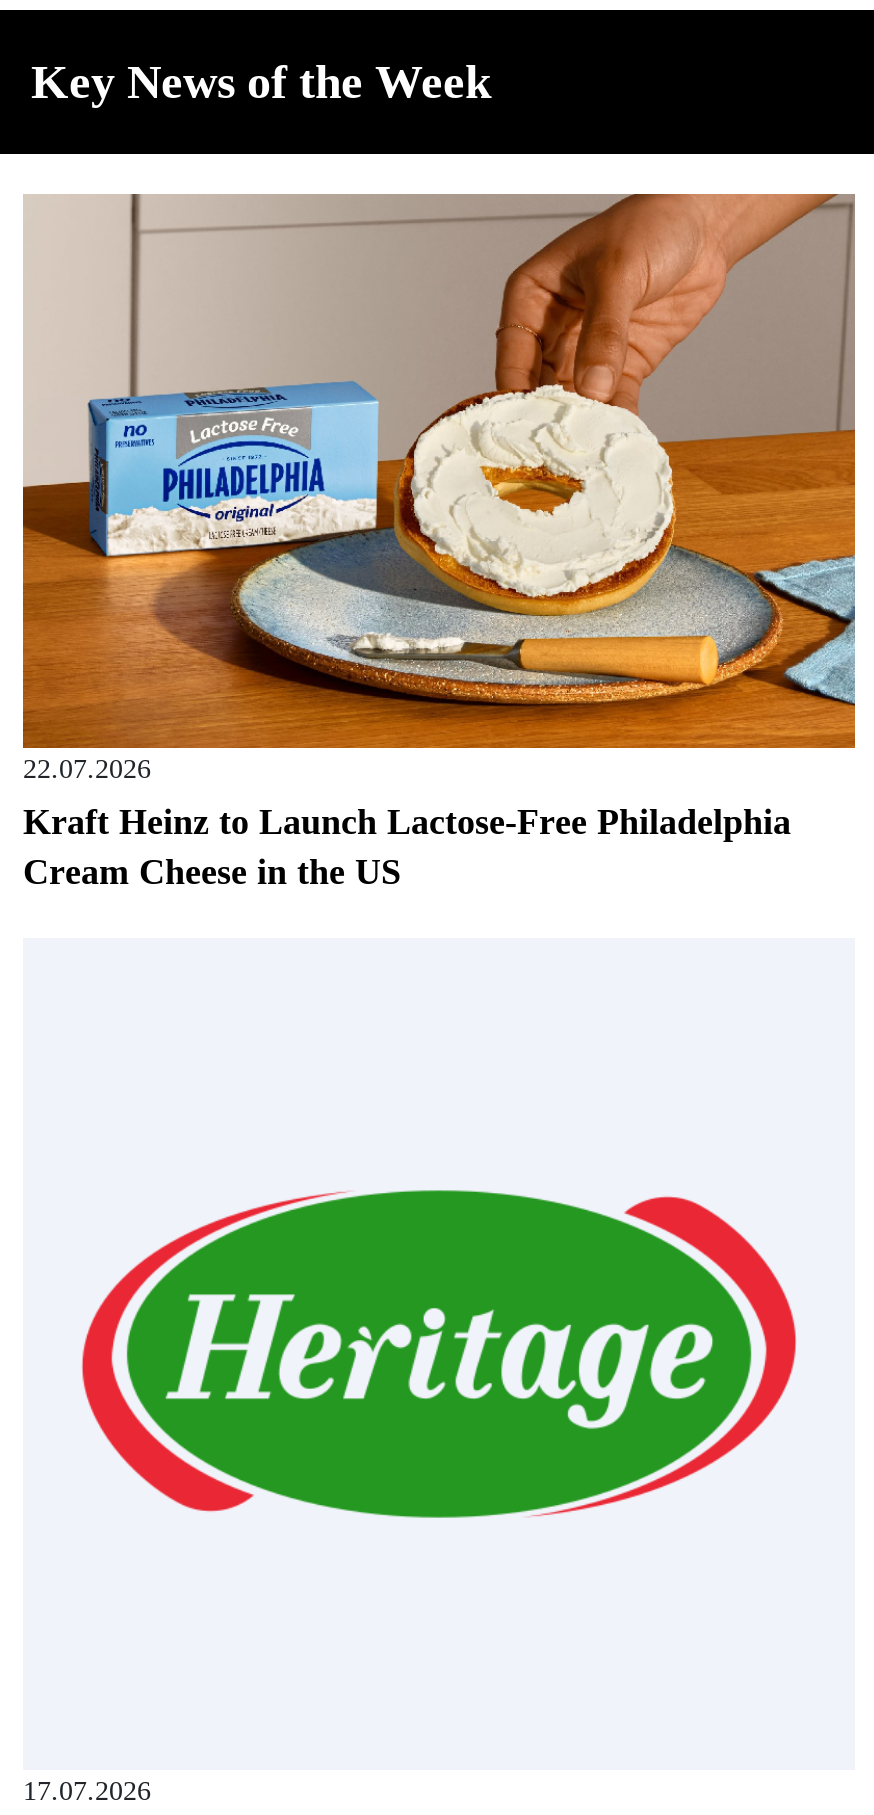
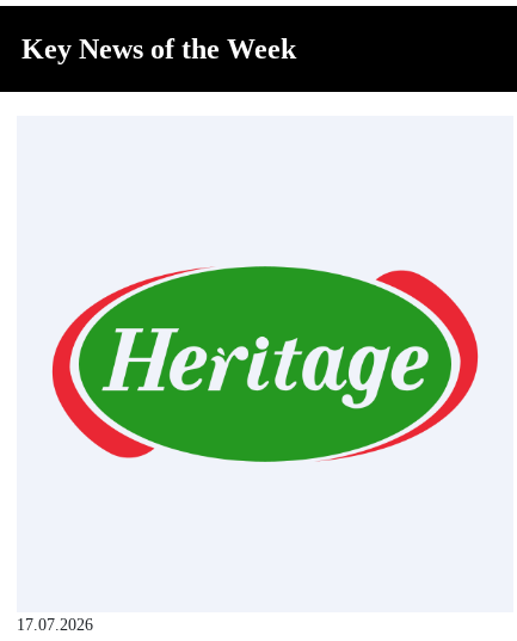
- [image]
- 22.07.2026
- Kraft Heinz to Launch Lactose-Free Philadelphia
- Cream Cheese in the US
